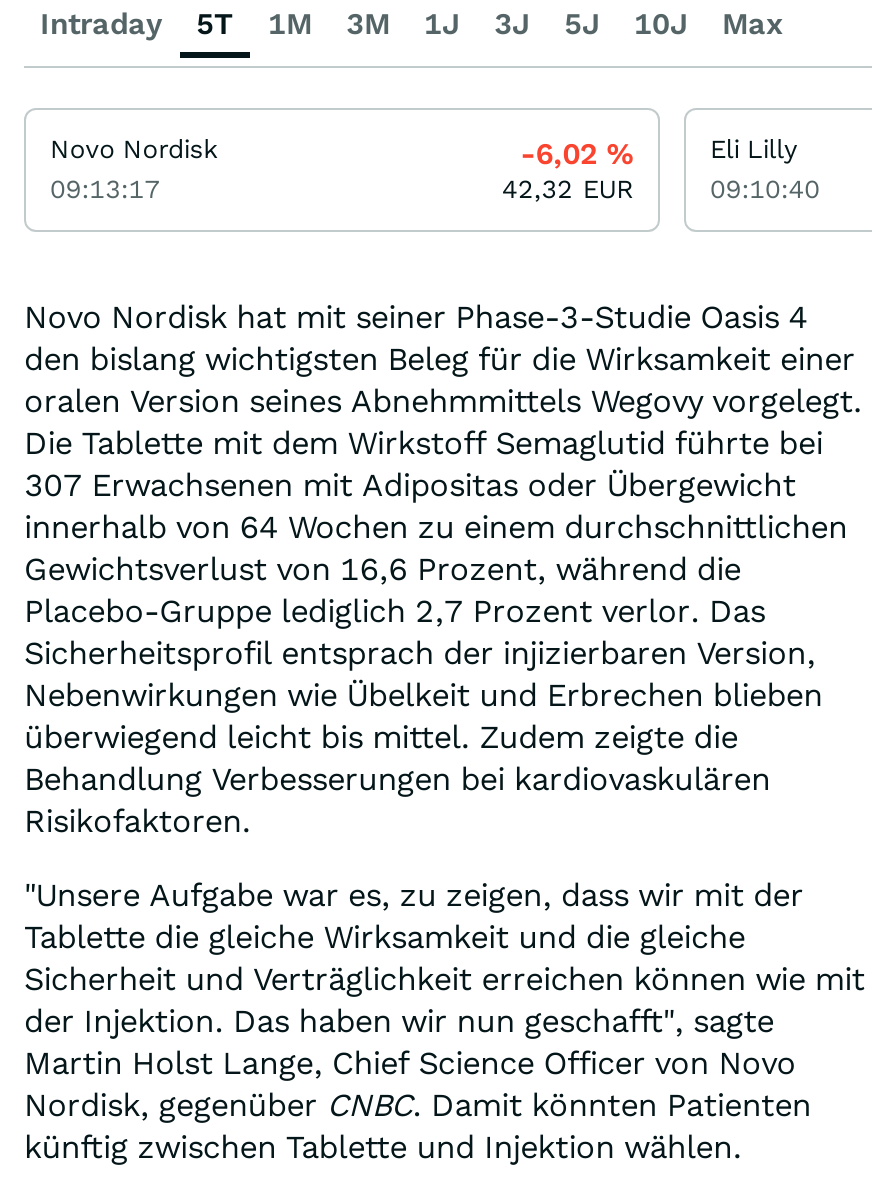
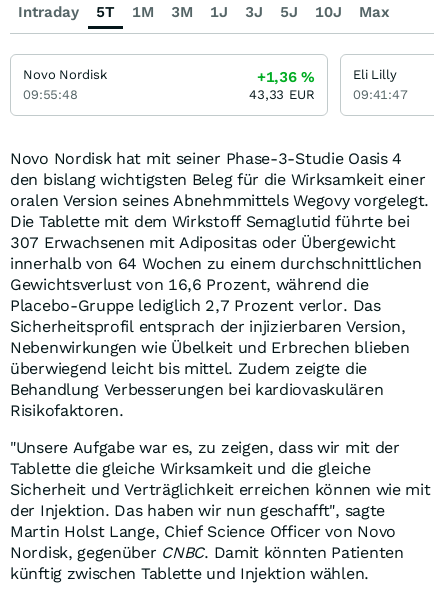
- -6,02%
+ +1,36%

- 09:13:17
+ 09:55:48

- 42,32 EUR
+ 43,33 EUR

- 09:10:40
+ 09:41:47
